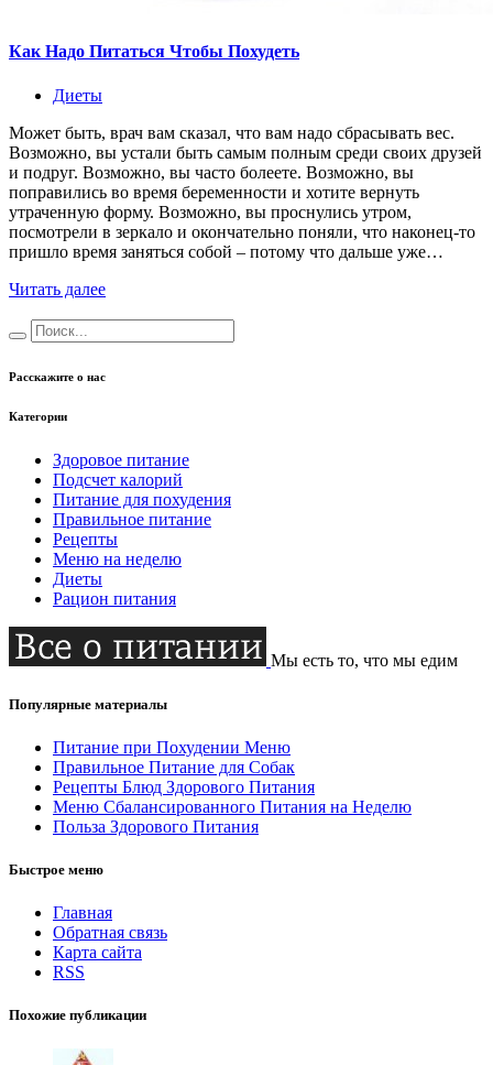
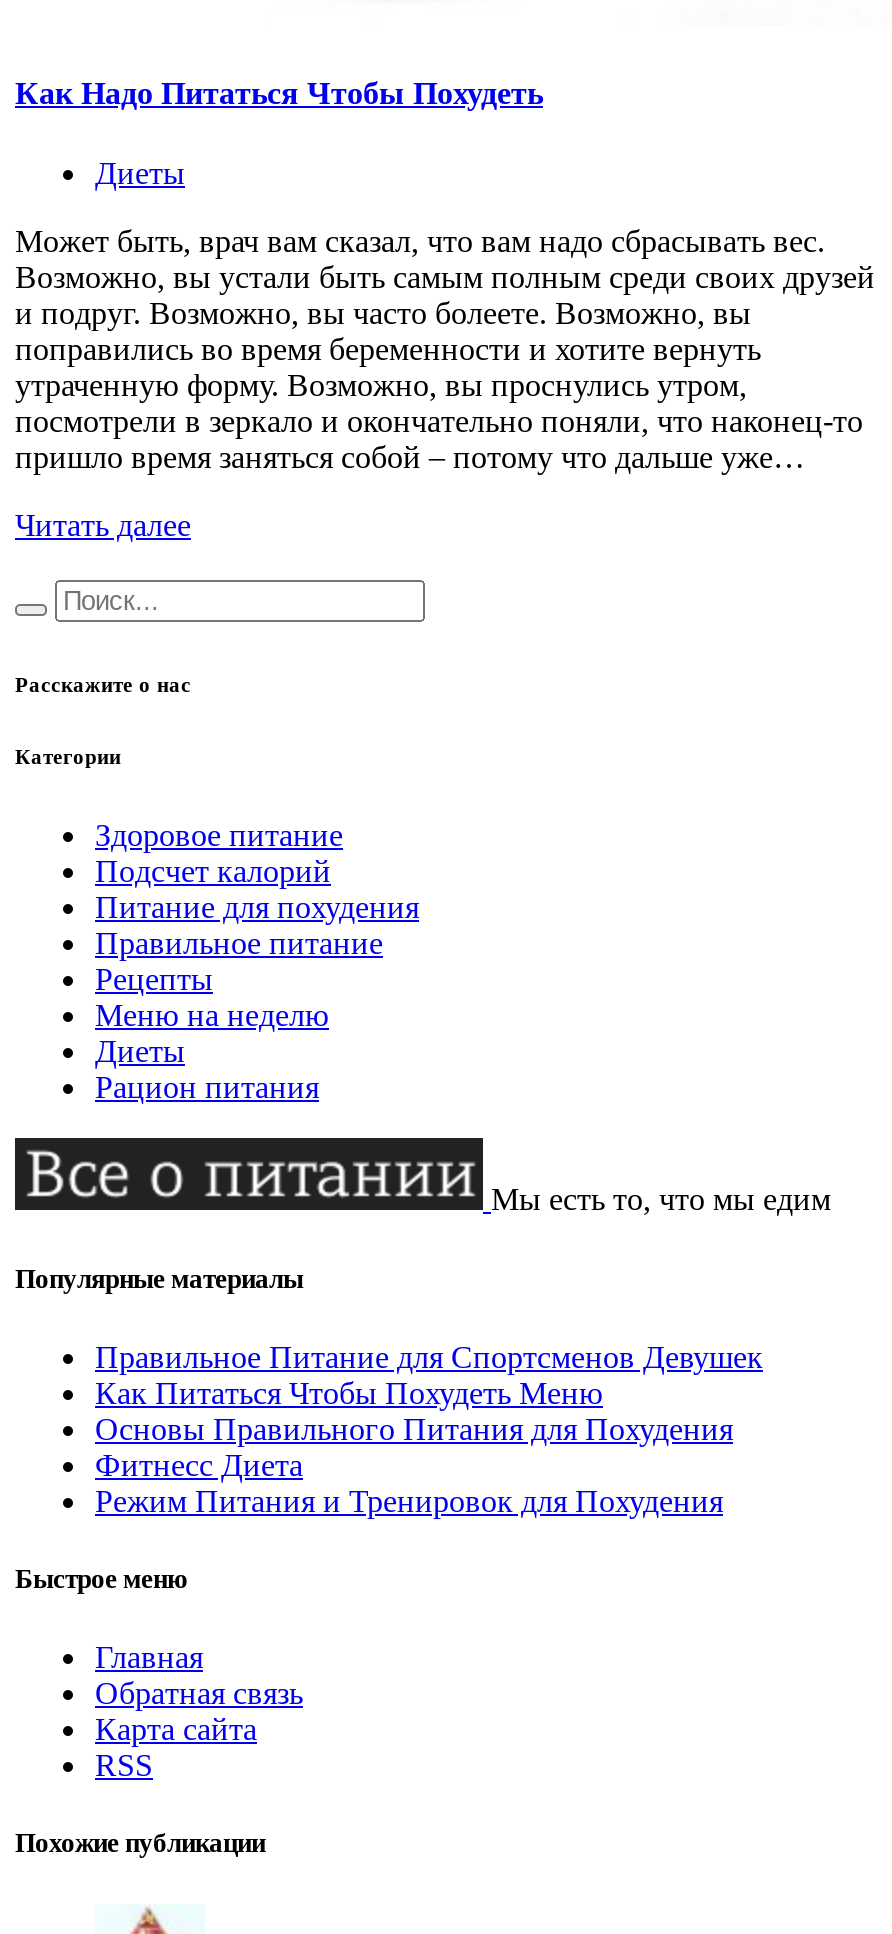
- Питание при Похудении Меню
- Правильное Питание для Собак
- Рецепты Блюд Здорового Питания
- Меню Сбалансированного Питания на Неделю
- Польза Здорового Питания
+ Правильное Питание для Спортсменов Девушек
+ Как Питаться Чтобы Похудеть Меню
+ Основы Правильного Питания для Похудения
+ Фитнесс Диета
+ Режим Питания и Тренировок для Похудения
